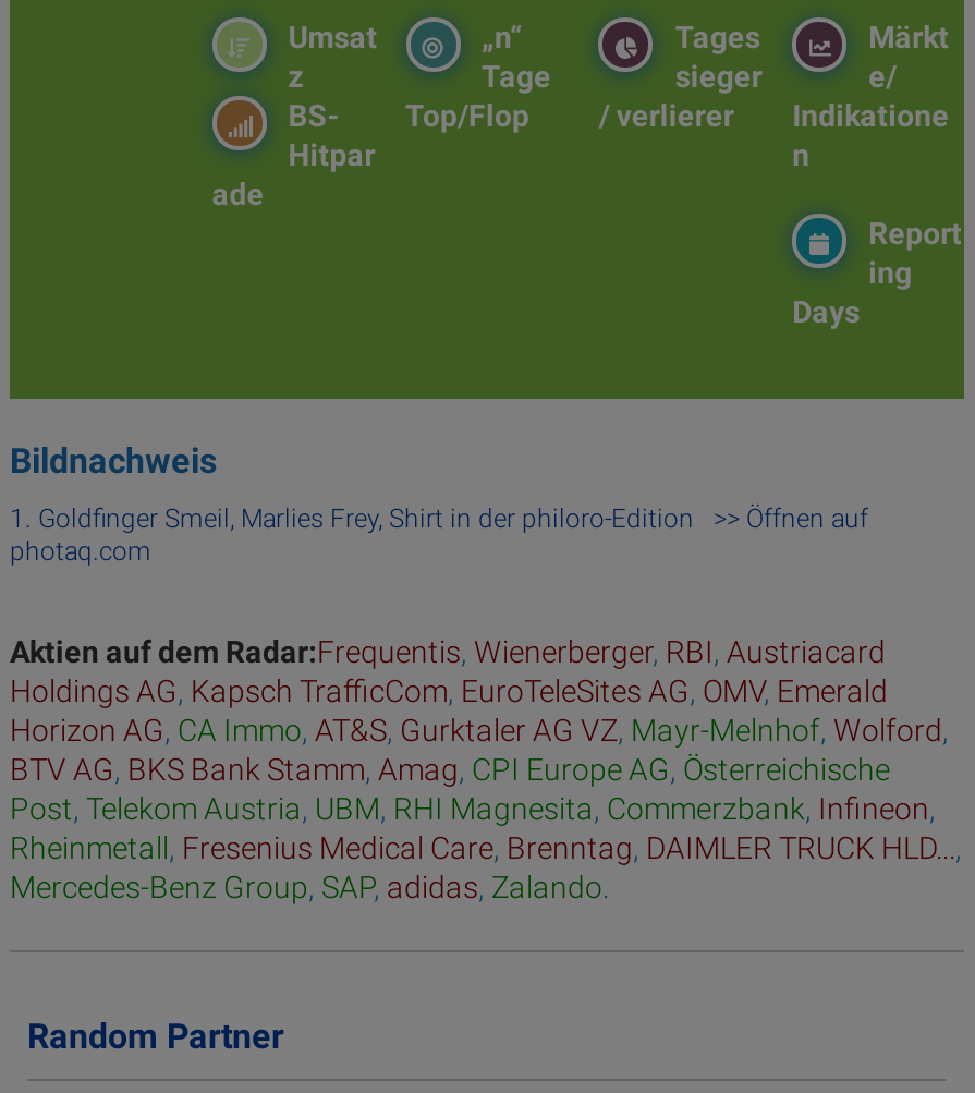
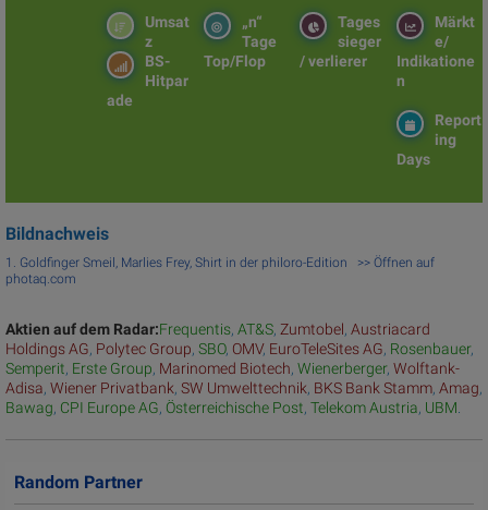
- Aktien auf dem Radar:Frequentis, Wienerberger, RBI, Austriacard
- Holdings AG, Kapsch TrafficCom, EuroTeleSites AG, OMV, Emerald
- Horizon AG, CA Immo, AT&S, Gurktaler AG VZ, Mayr-Melnhof, Wolford,
- BTV AG, BKS Bank Stamm, Amag, CPI Europe AG, Österreichische
- Post, Telekom Austria, UBM, RHI Magnesita, Commerzbank, Infineon,
- Rheinmetall, Fresenius Medical Care, Brenntag, DAIMLER TRUCK HLD...,
- Mercedes-Benz Group, SAP, adidas, Zalando.
+ Aktien auf dem Radar:Frequentis, AT&S, Zumtobel, Austriacard
+ Holdings AG, Polytec Group, SBO, OMV, EuroTeleSites AG, Rosenbauer,
+ Semperit, Erste Group, Marinomed Biotech, Wienerberger, Wolftank-
+ Adisa, Wiener Privatbank, SW Umwelttechnik, BKS Bank Stamm, Amag,
+ Bawag, CPI Europe AG, Österreichische Post, Telekom Austria, UBM.
